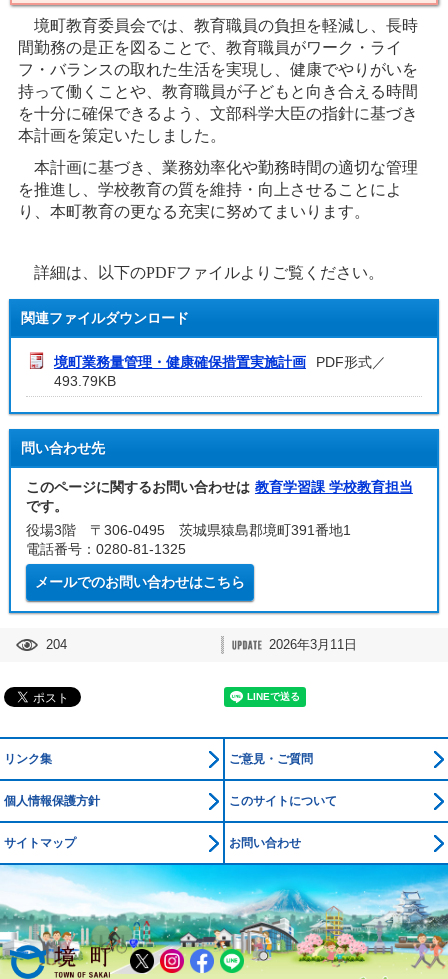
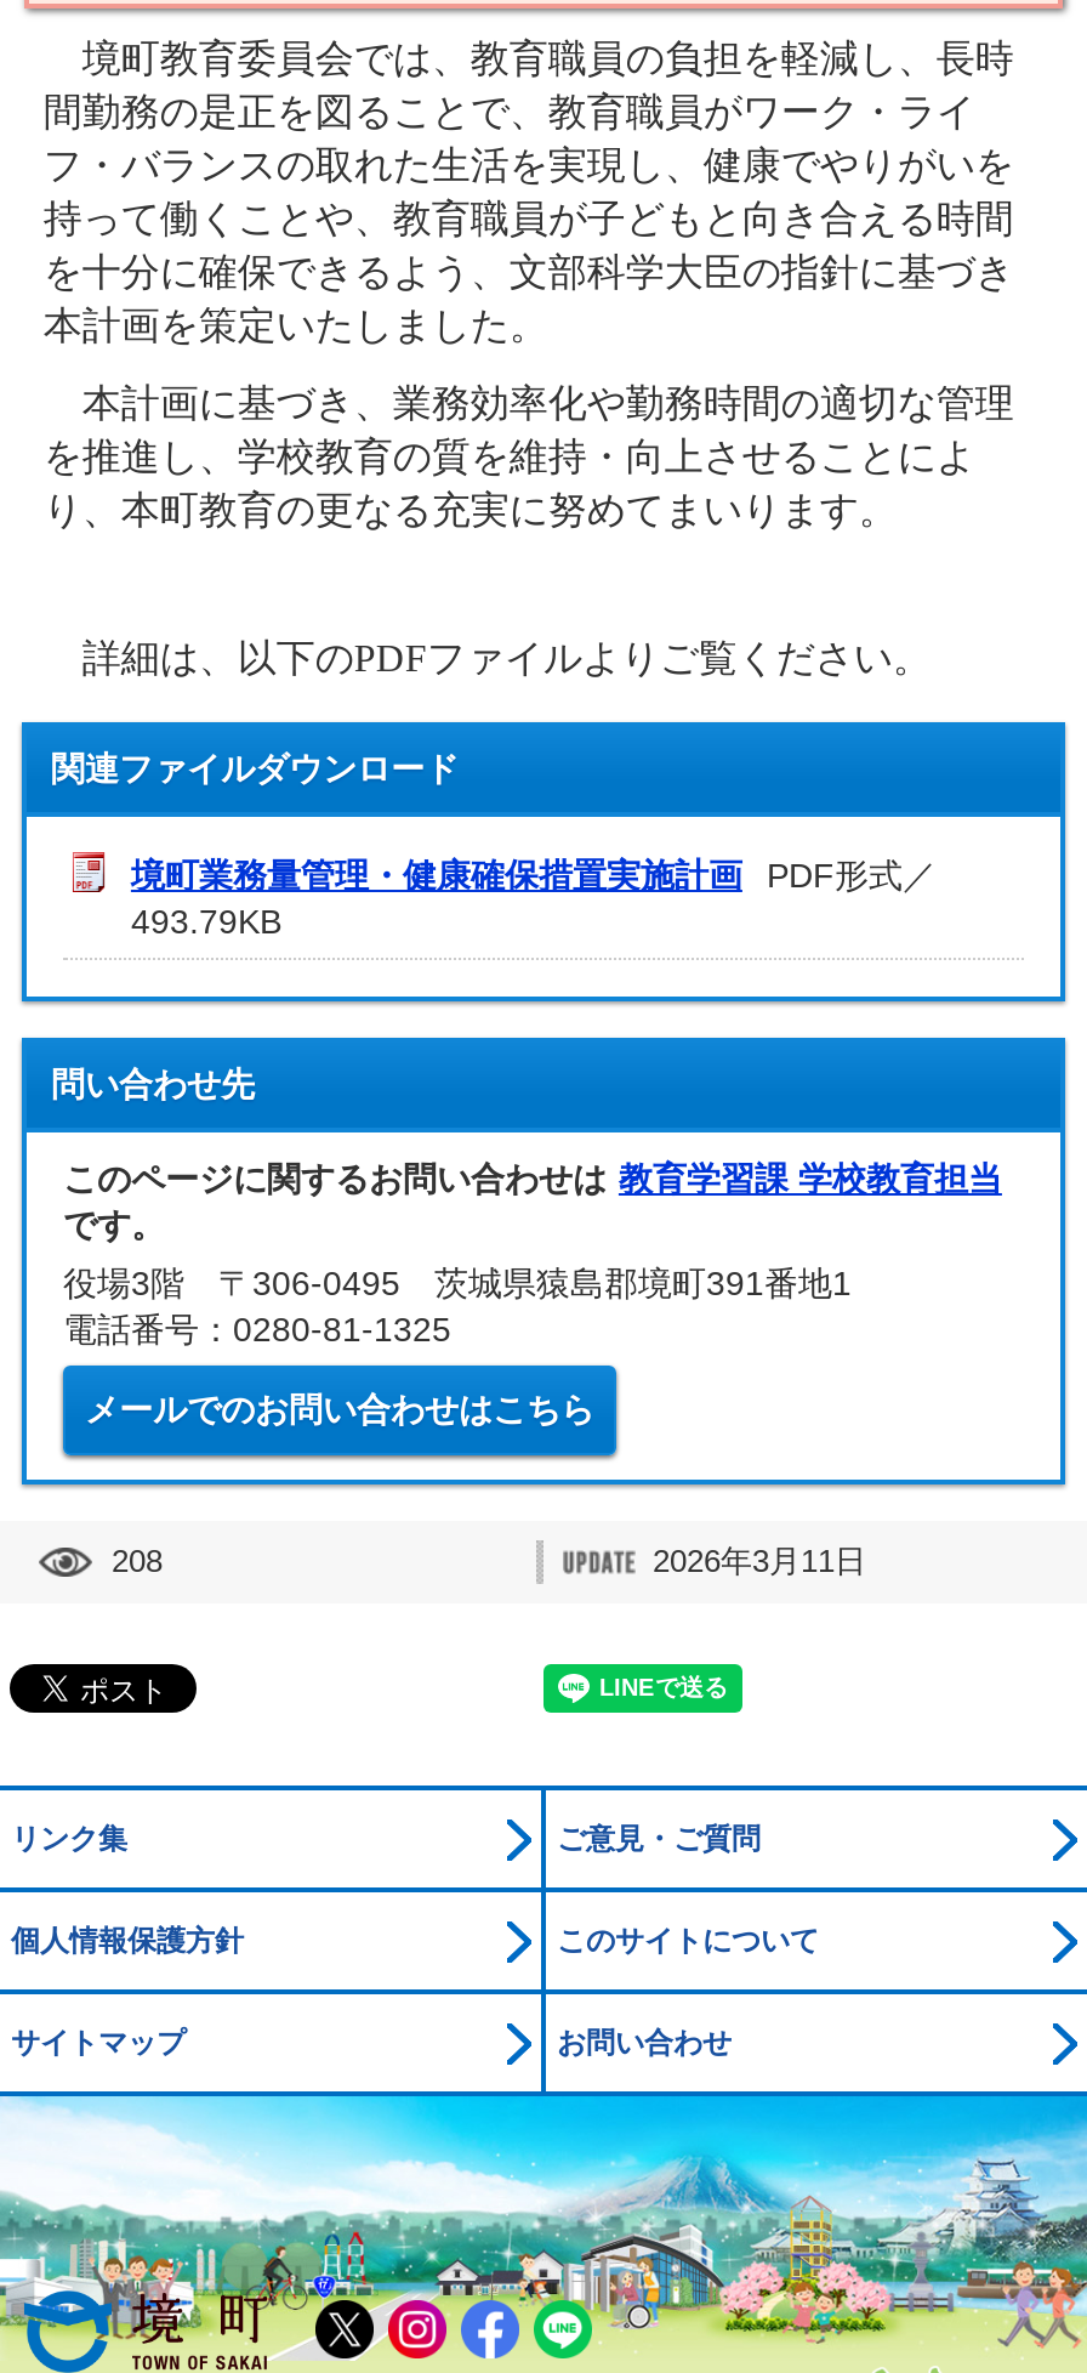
- 204
+ 208
